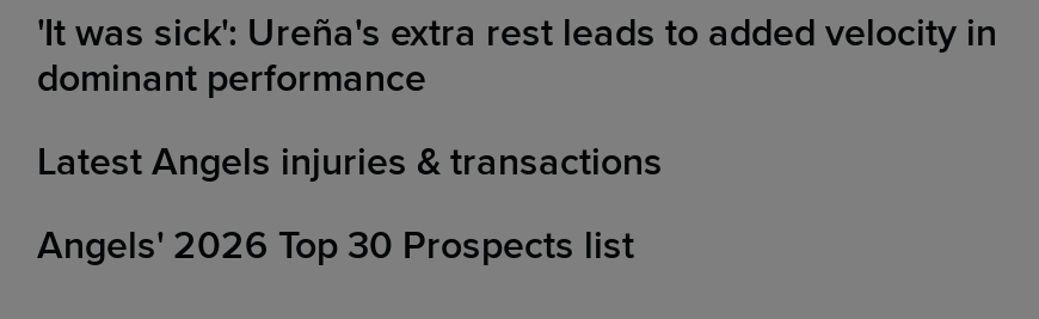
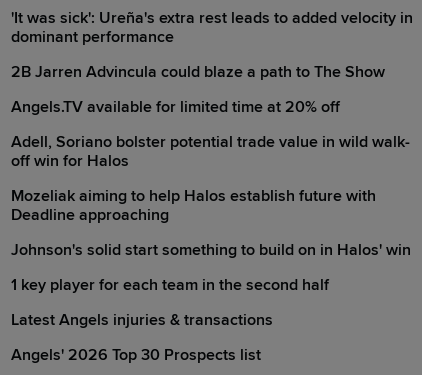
+ 2B Jarren Advincula could blaze a path to The Show
+ Angels.TV available for limited time at 20% off
+ Adell, Soriano bolster potential trade value in wild walk-
+ off win for Halos
+ Mozeliak aiming to help Halos establish future with
+ Deadline approaching
+ Johnson's solid start something to build on in Halos' win
+ 1 key player for each team in the second half
